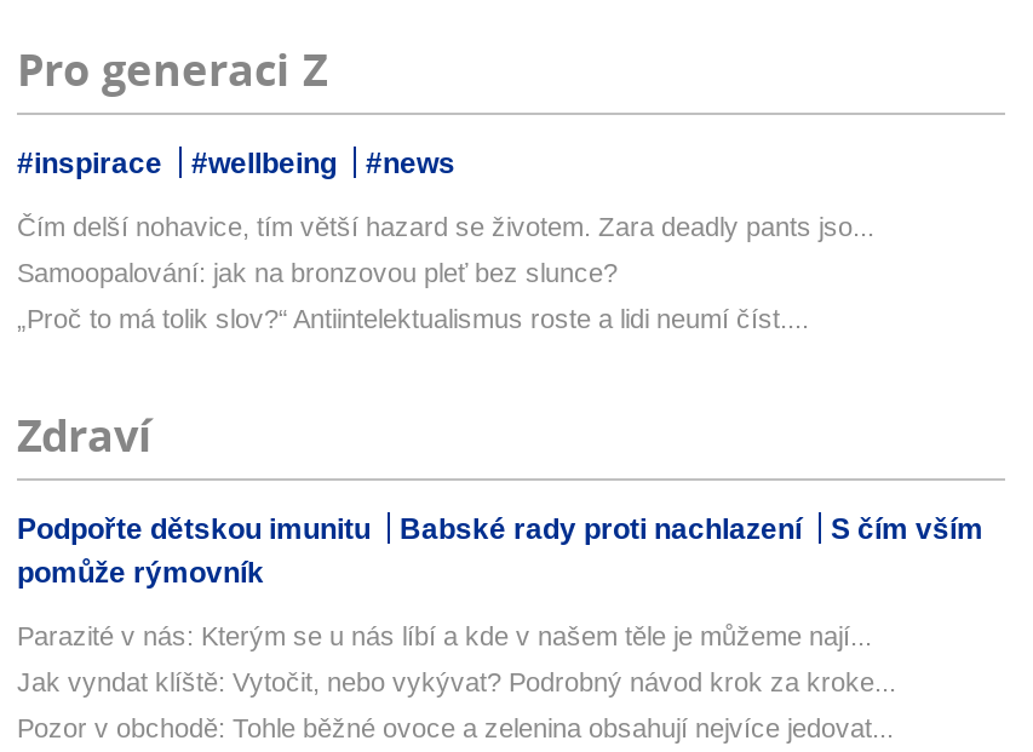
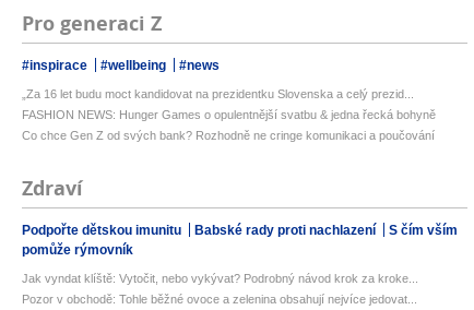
- Čím delší nohavice, tím větší hazard se životem. Zara deadly pants jso...
+ „Za 16 let budu moct kandidovat na prezidentku Slovenska a celý prezid...

- Samoopalování: jak na bronzovou pleť bez slunce?
+ FASHION NEWS: Hunger Games o opulentnější svatbu & jedna řecká bohyně

- „Proč to má tolik slov?“ Antiintelektualismus roste a lidi neumí číst....
+ Co chce Gen Z od svých bank? Rozhodně ne cringe komunikaci a poučování

- Parazité v nás: Kterým se u nás líbí a kde v našem těle je můžeme nají...
